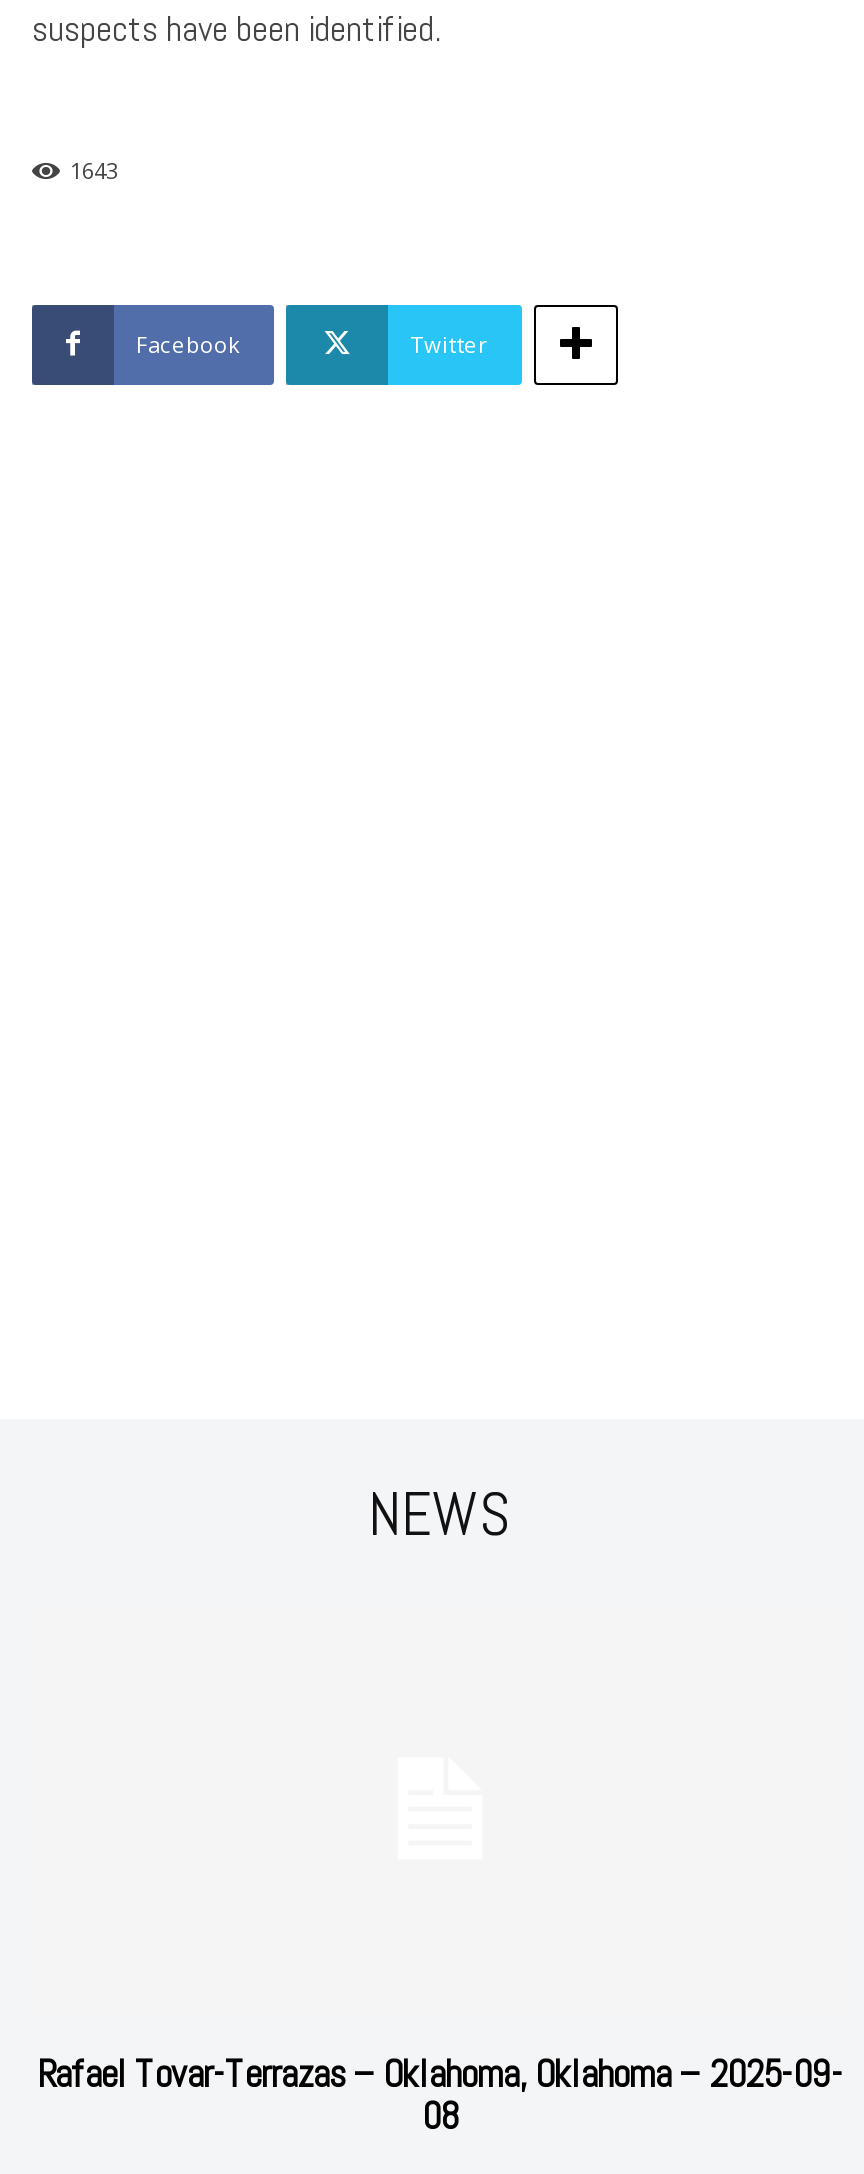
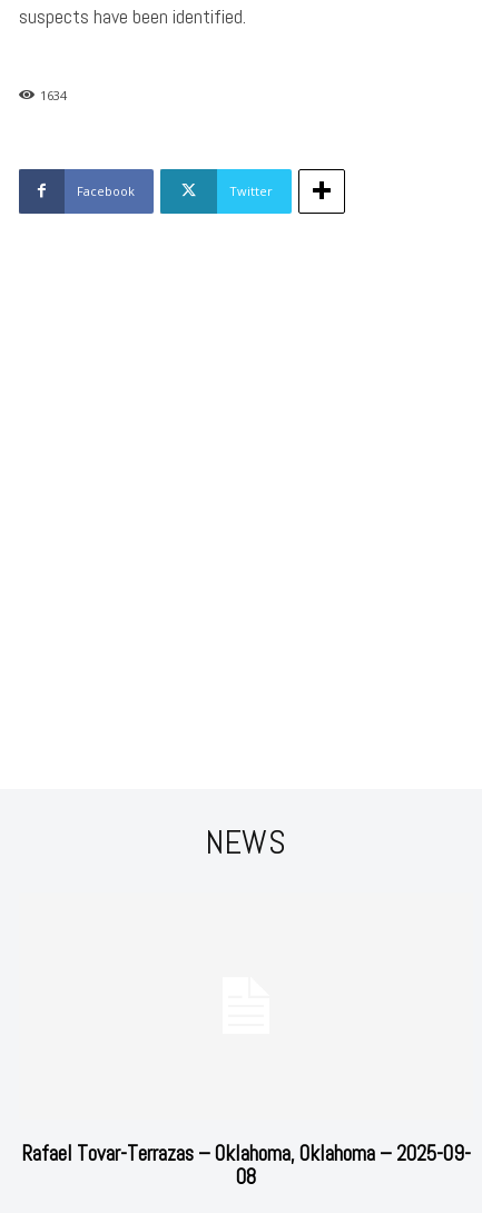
- 1643
+ 1634
